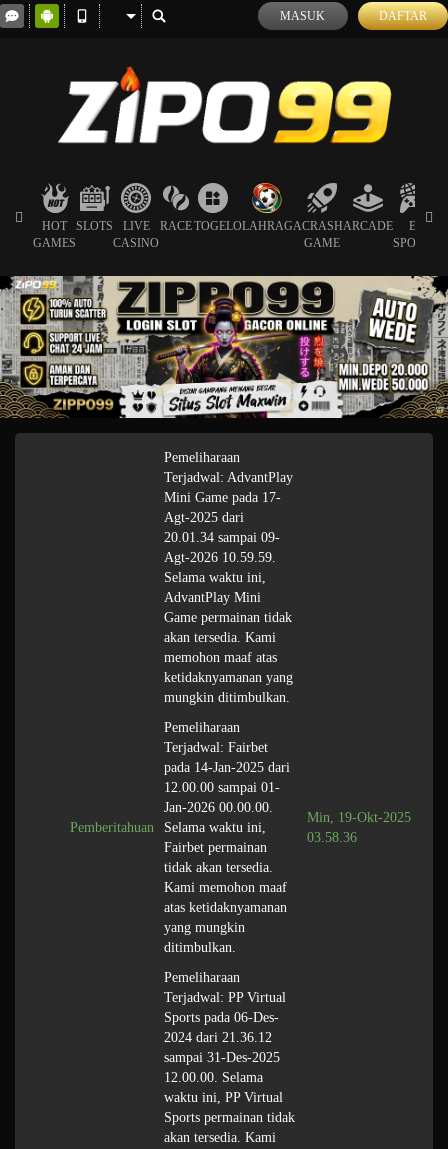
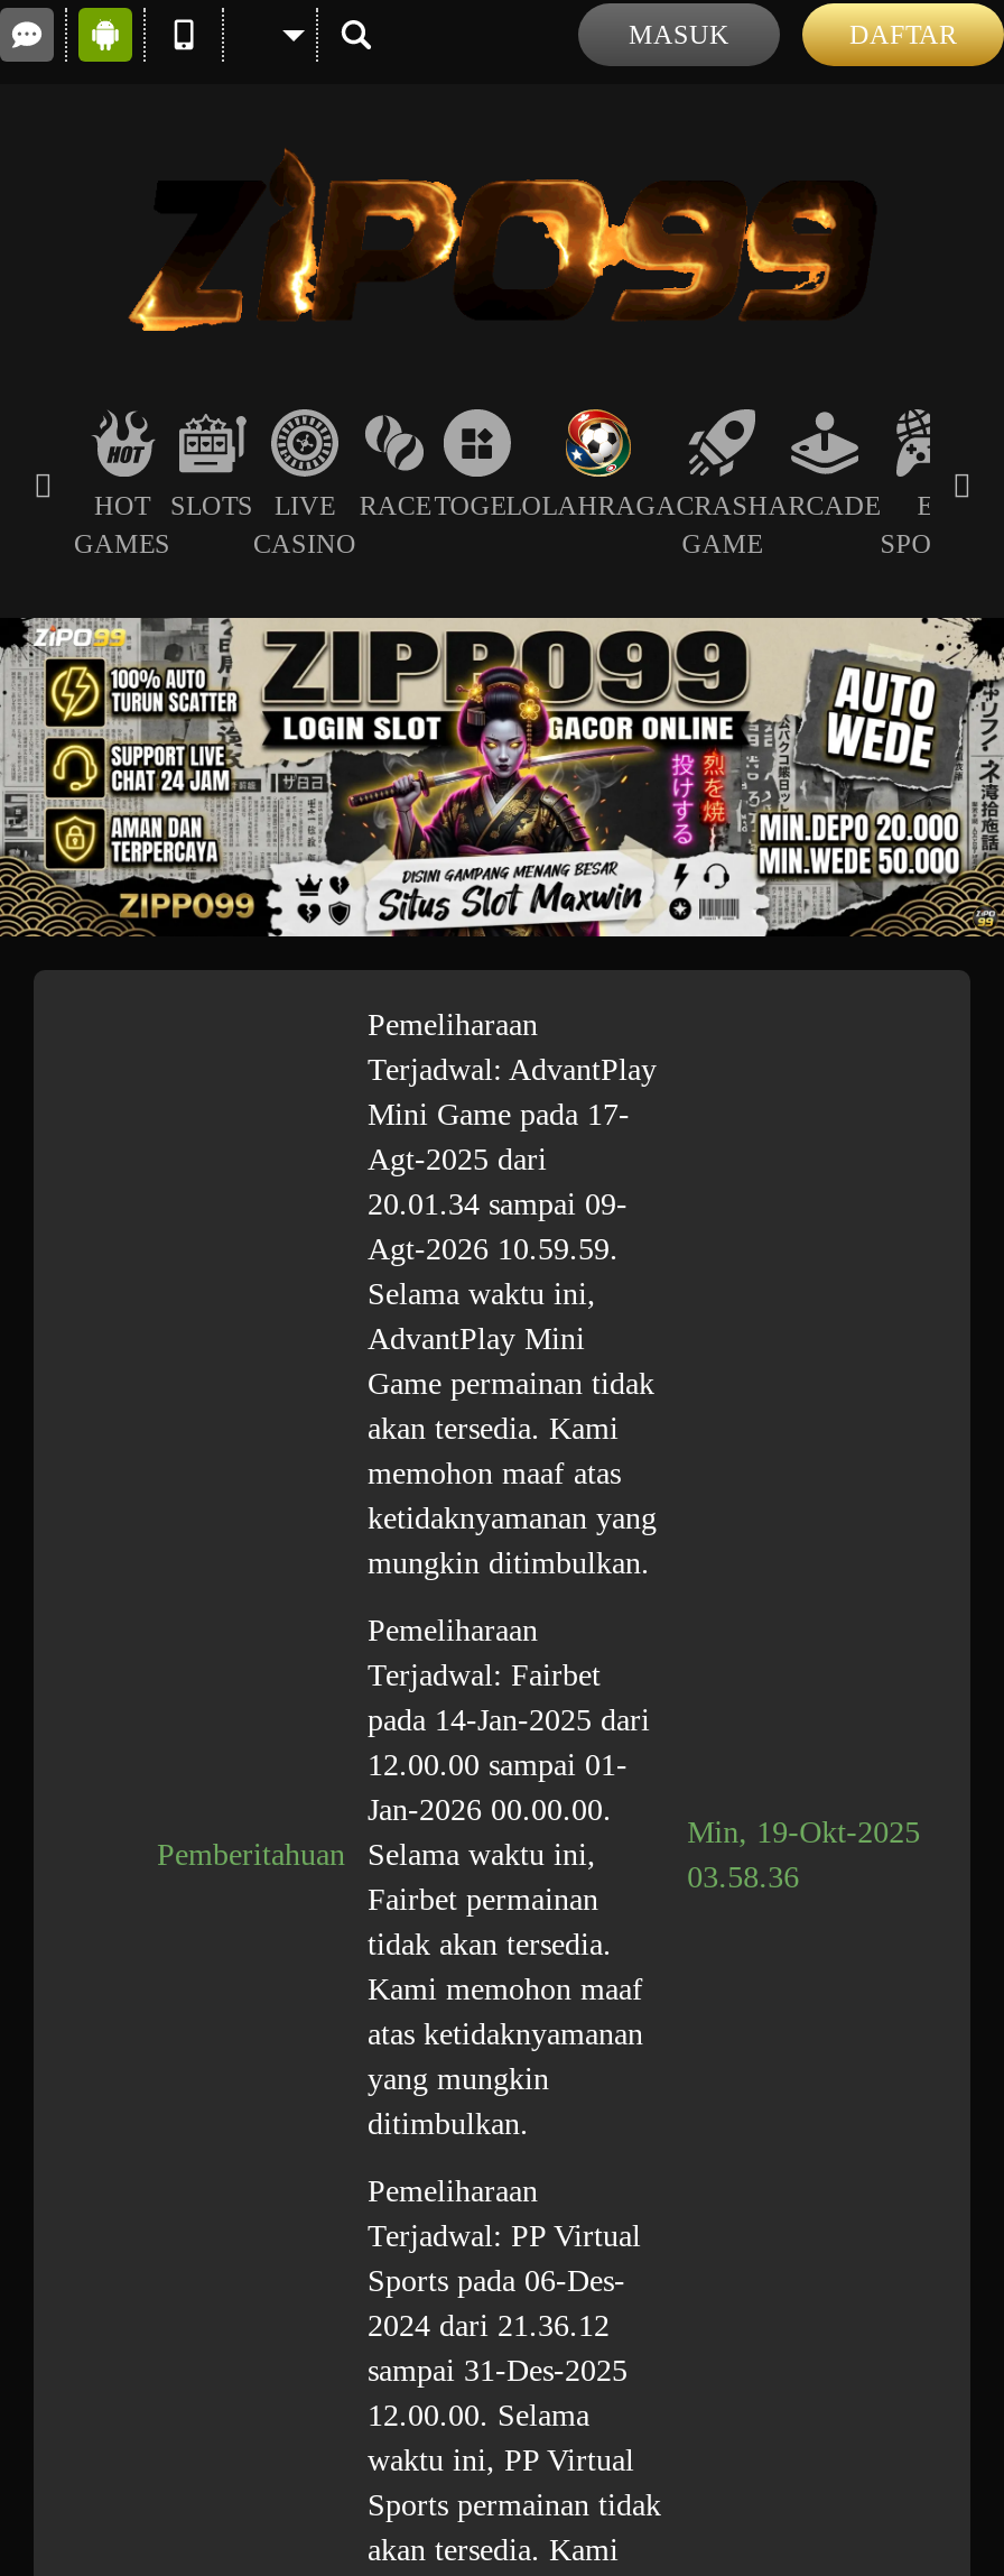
- [image]
+ [image]
